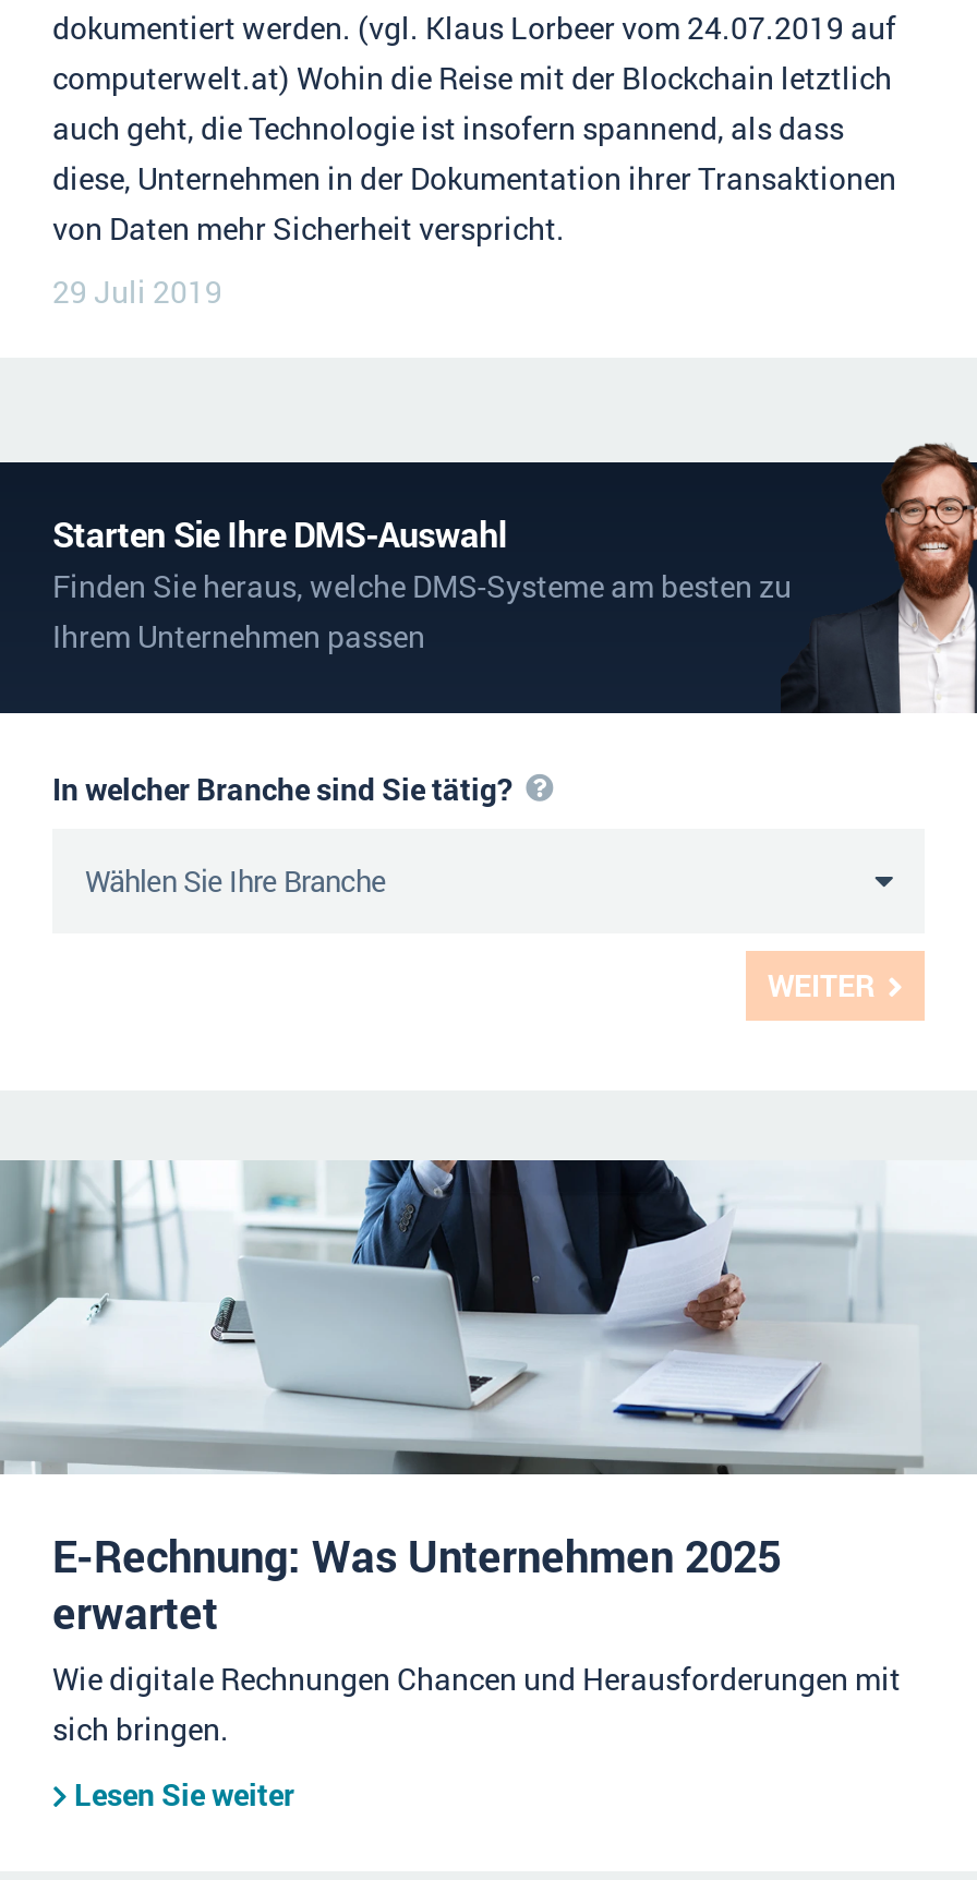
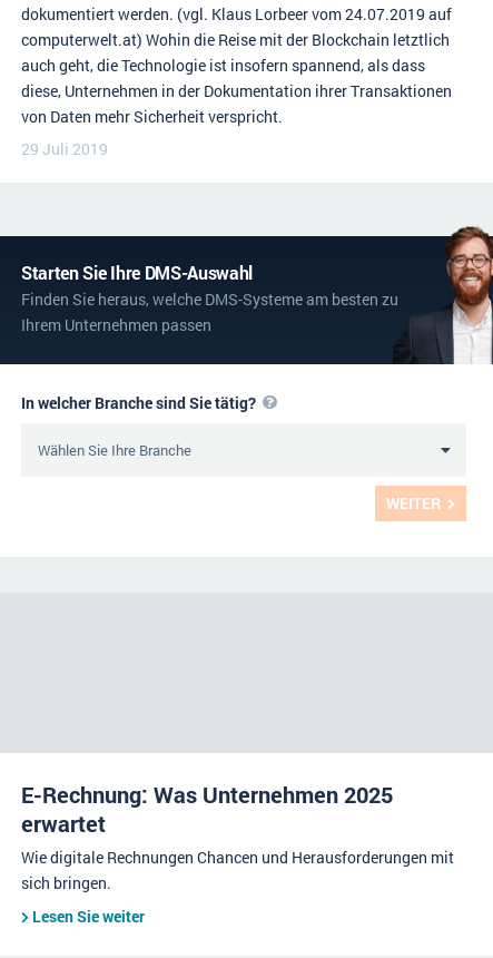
- [image]
